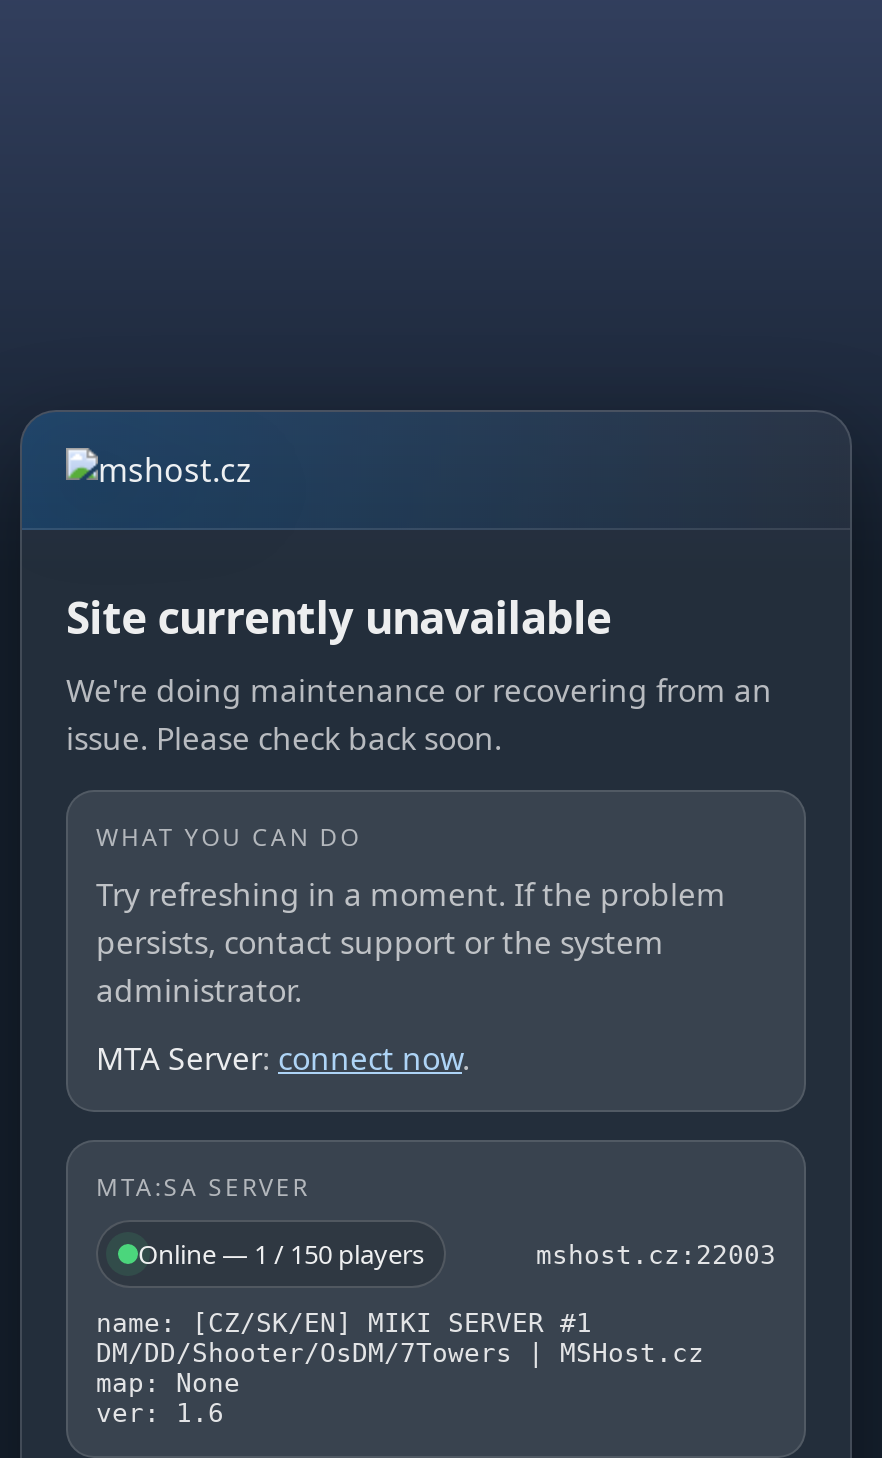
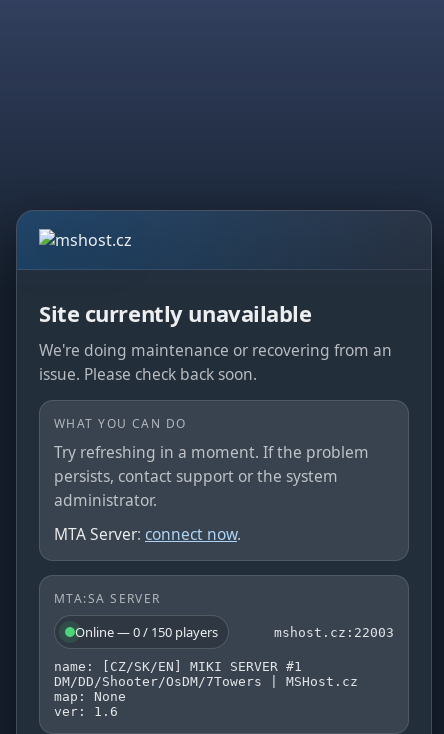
- Online — 1 / 150 players
+ Online — 0 / 150 players
